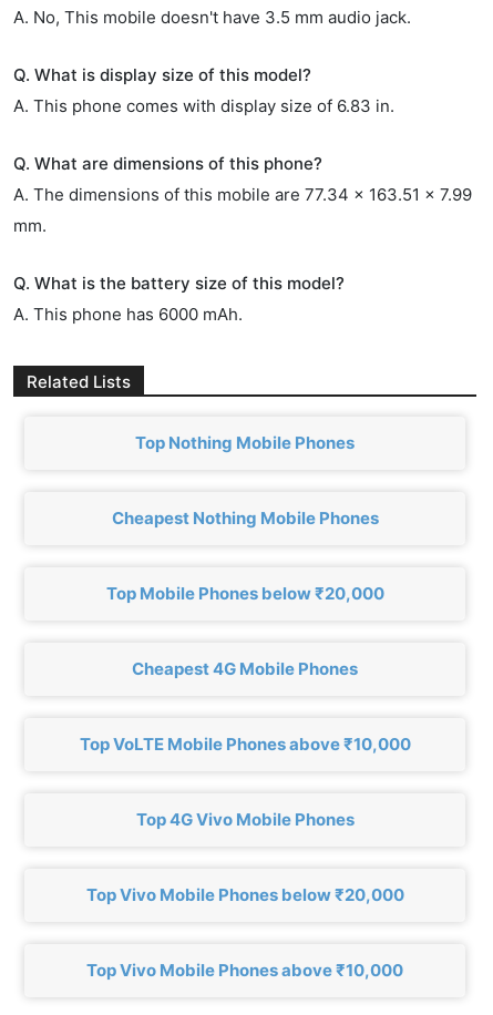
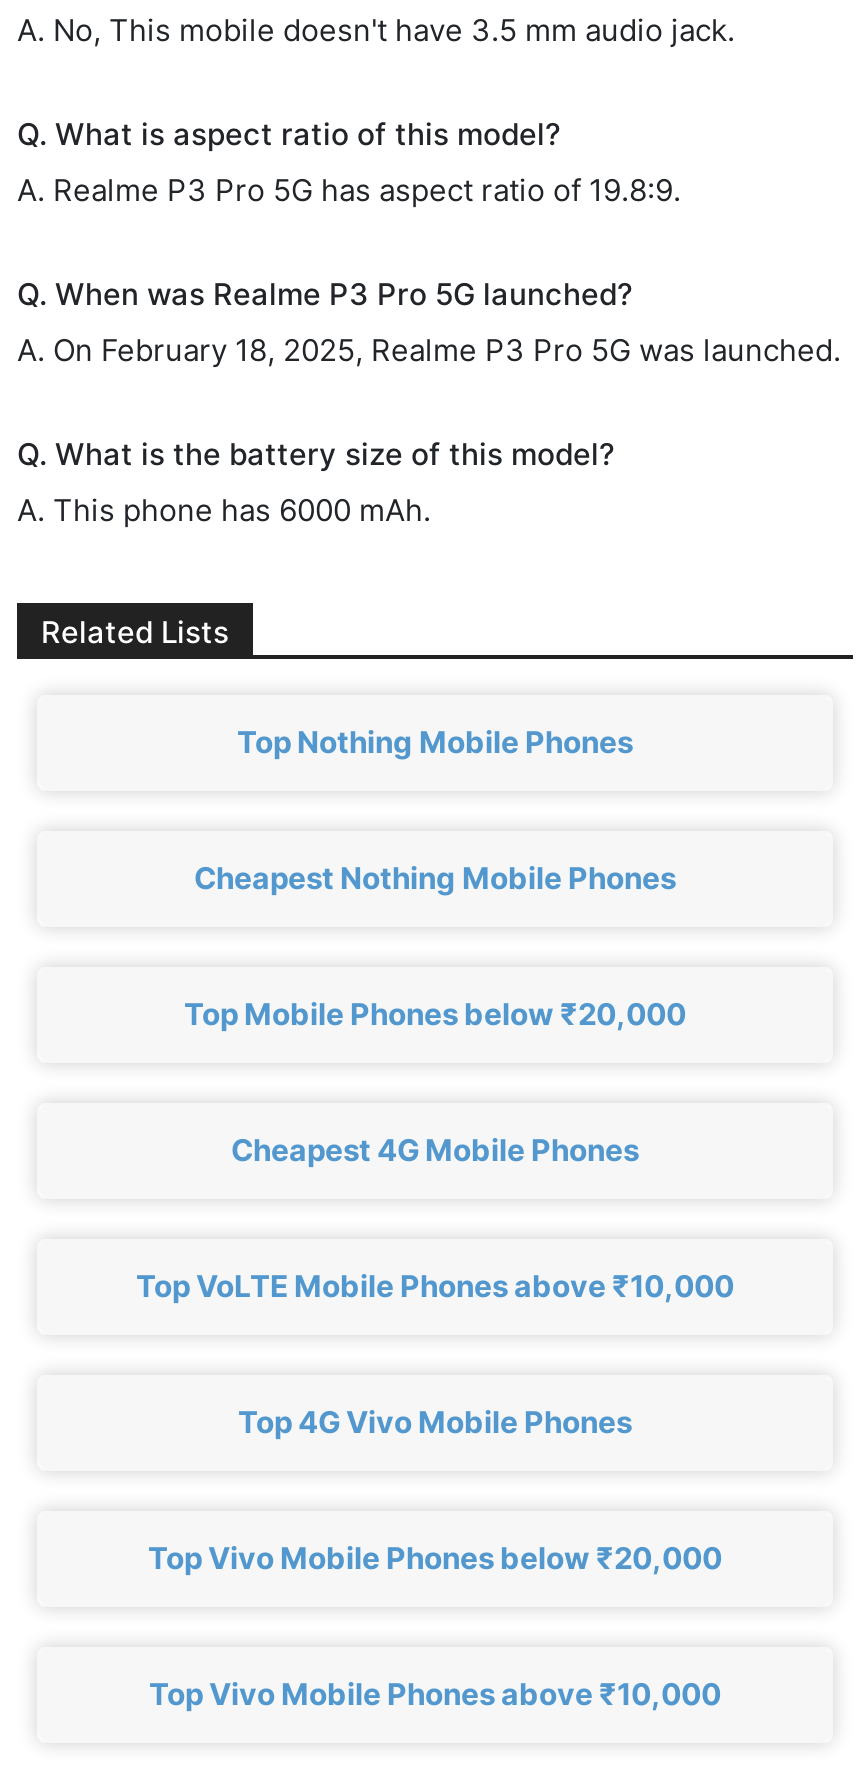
- Q. What is display size of this model?
- A. This phone comes with display size of 6.83 in.
- Q. What are dimensions of this phone?
- A. The dimensions of this mobile are 77.34 x 163.51 x 7.99
- mm.
+ Q. What is aspect ratio of this model?
+ A. Realme P3 Pro 5G has aspect ratio of 19.8:9.
+ Q. When was Realme P3 Pro 5G launched?
+ A. On February 18, 2025, Realme P3 Pro 5G was launched.
